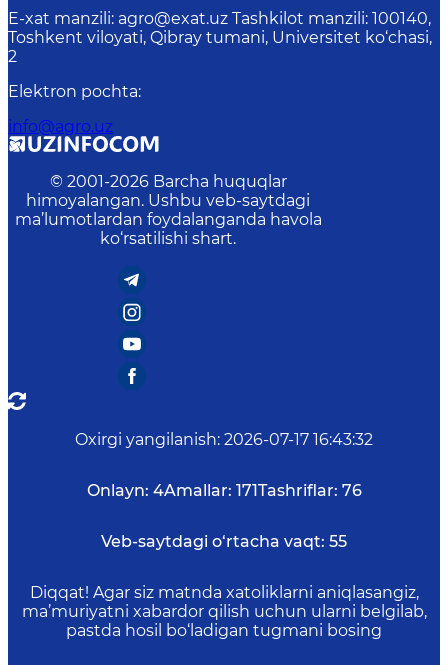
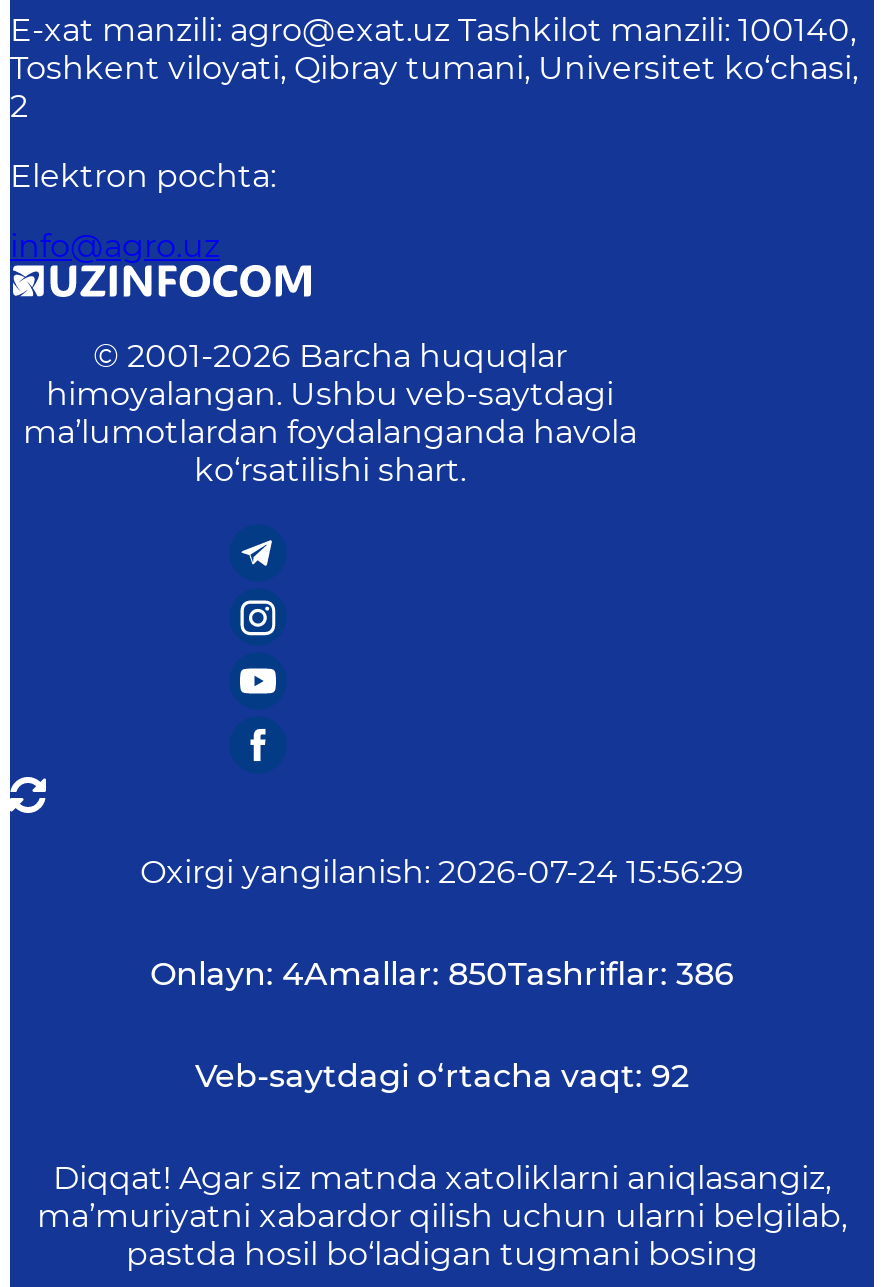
- Oxirgi yangilanish: 2026-07-17 16:43:32
+ Oxirgi yangilanish: 2026-07-24 15:56:29

- Onlayn: 4Amallar: 171Tashriflar: 76
+ Onlayn: 4Amallar: 850Tashriflar: 386

- Veb-saytdagi o‘rtacha vaqt: 55
+ Veb-saytdagi o‘rtacha vaqt: 92
